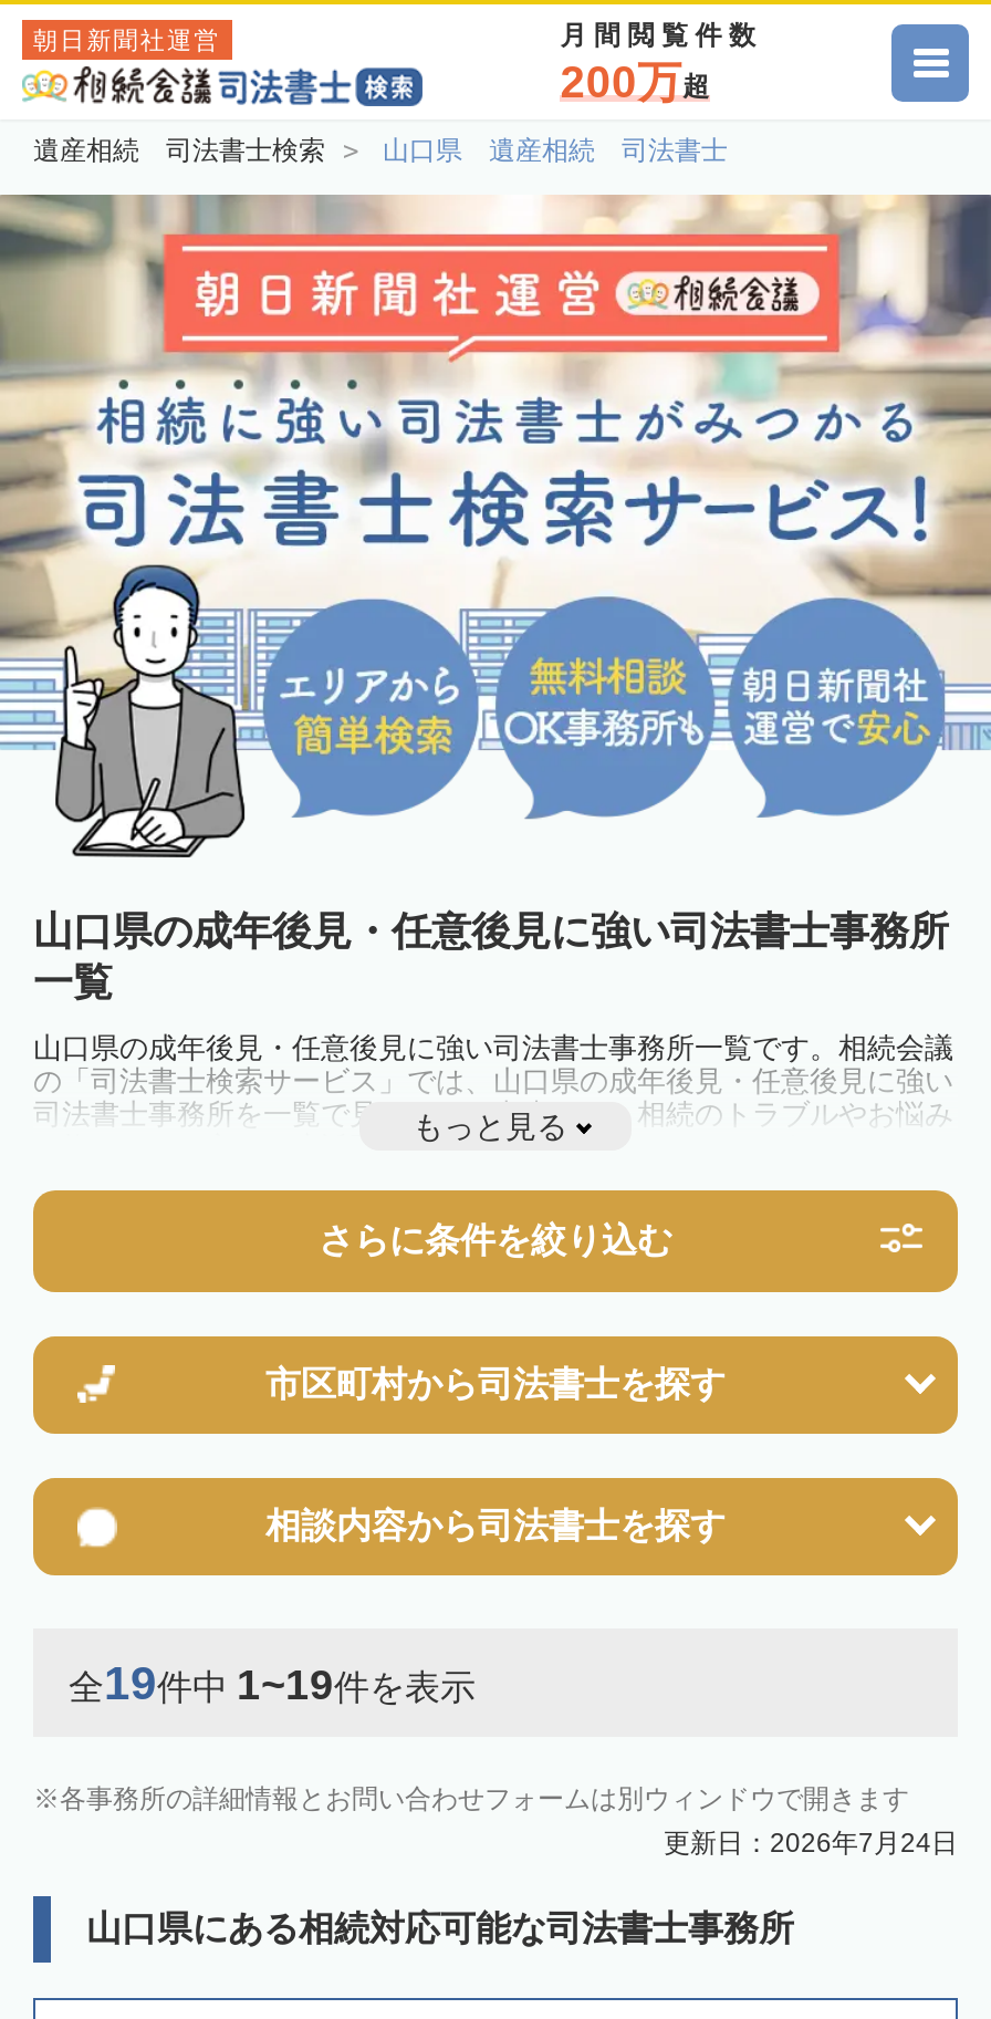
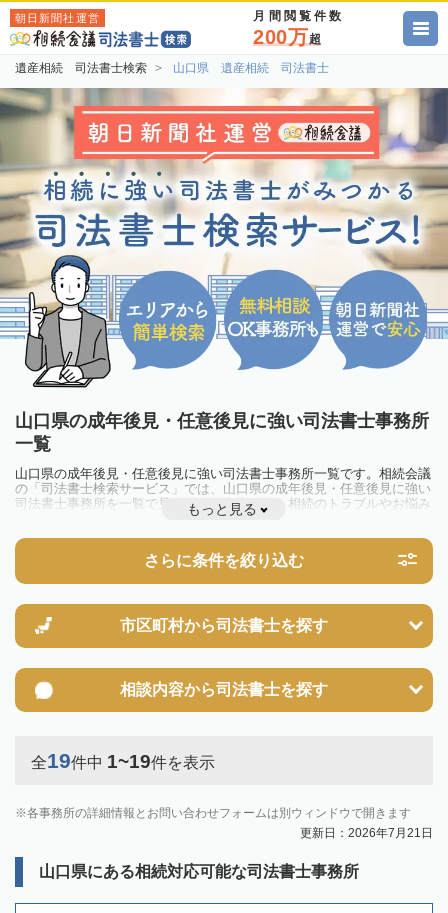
- 更新日：2026年7月24日
+ 更新日：2026年7月21日
